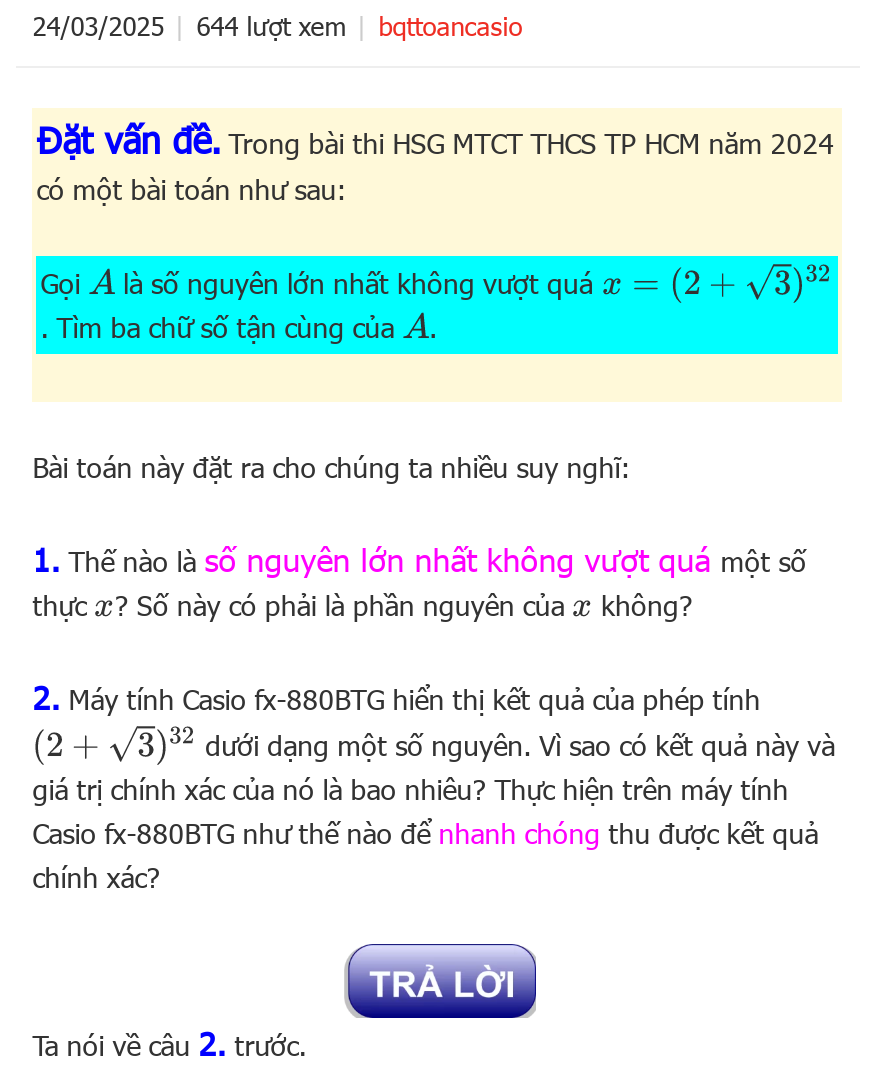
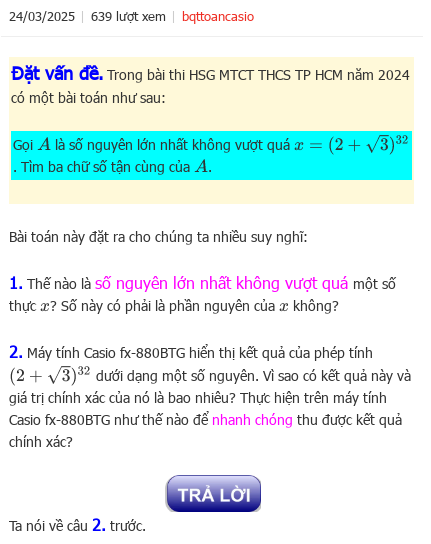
- 24/03/2025 644 lượt xem bqttoancasio
+ 24/03/2025 639 lượt xem bqttoancasio
